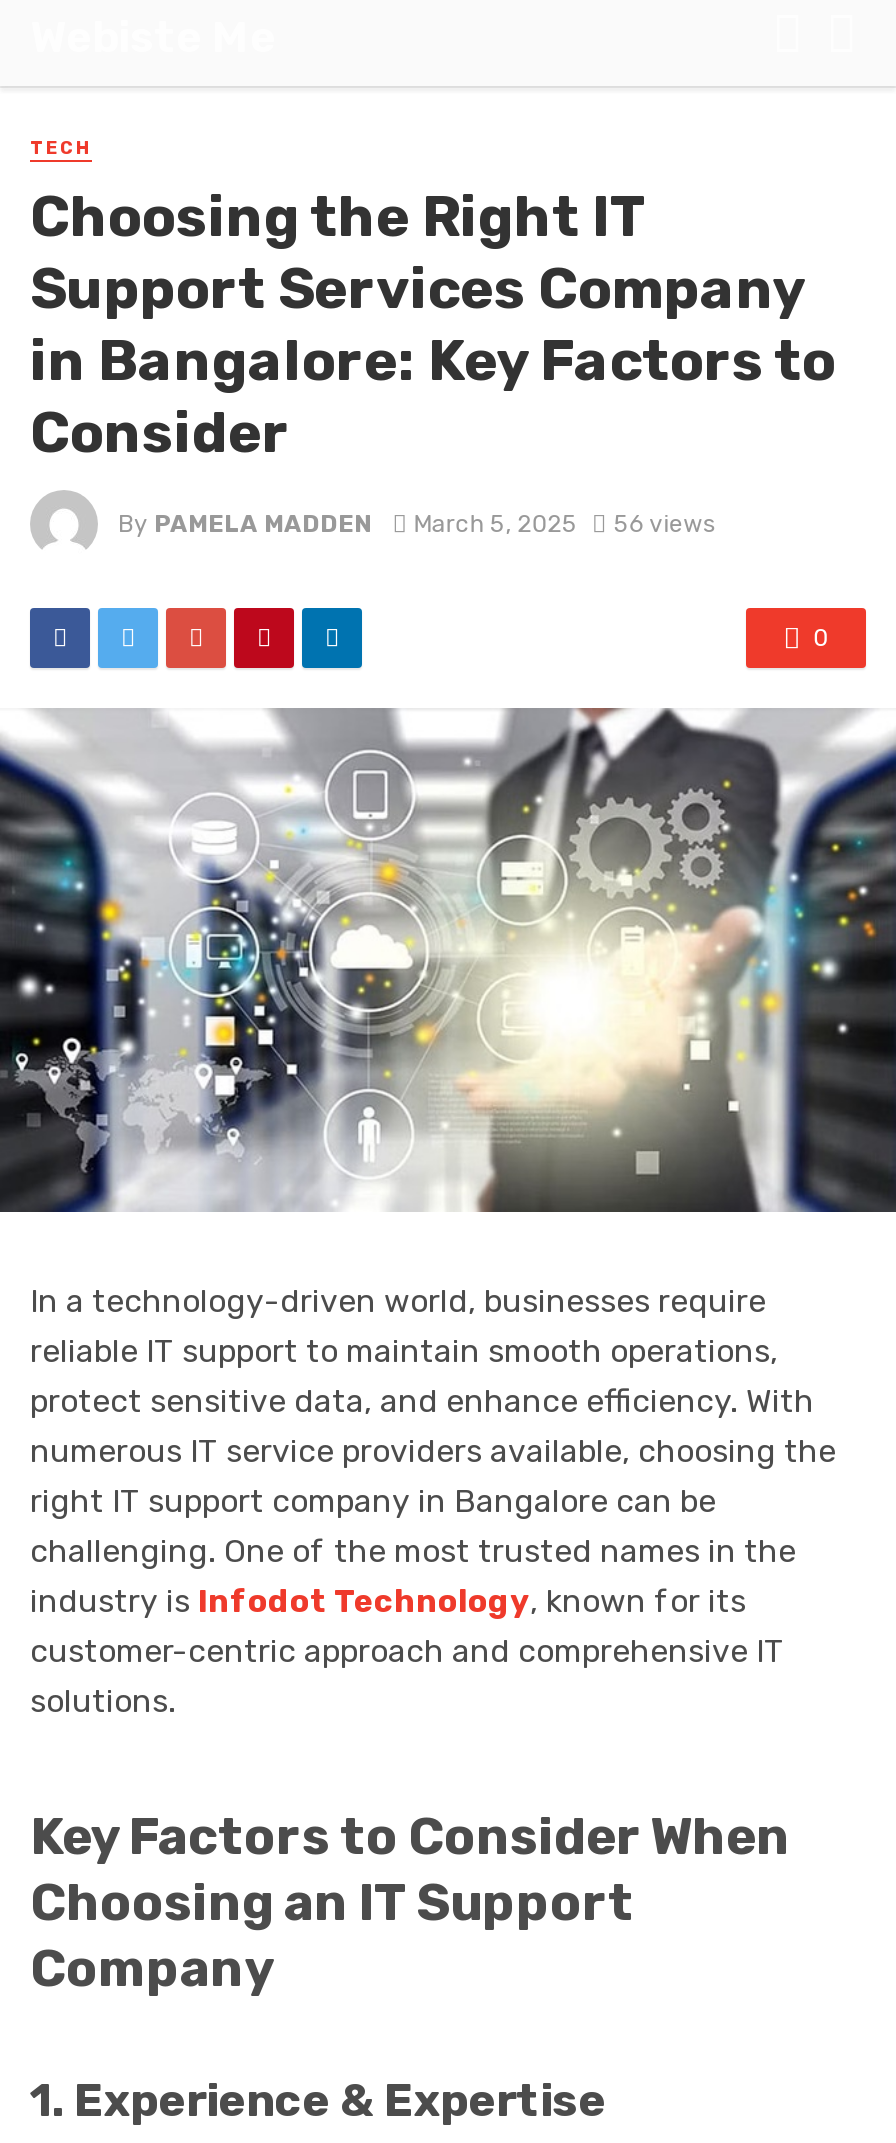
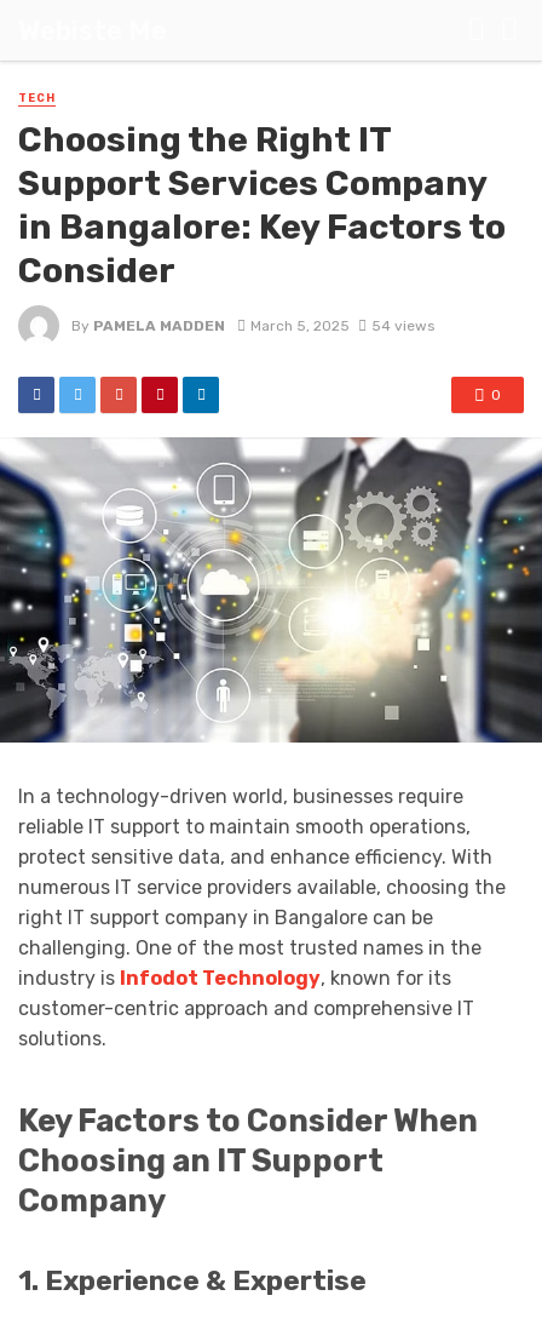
- By PAMELA MADDEN March 5, 2025 56 views
+ By PAMELA MADDEN March 5, 2025 54 views
